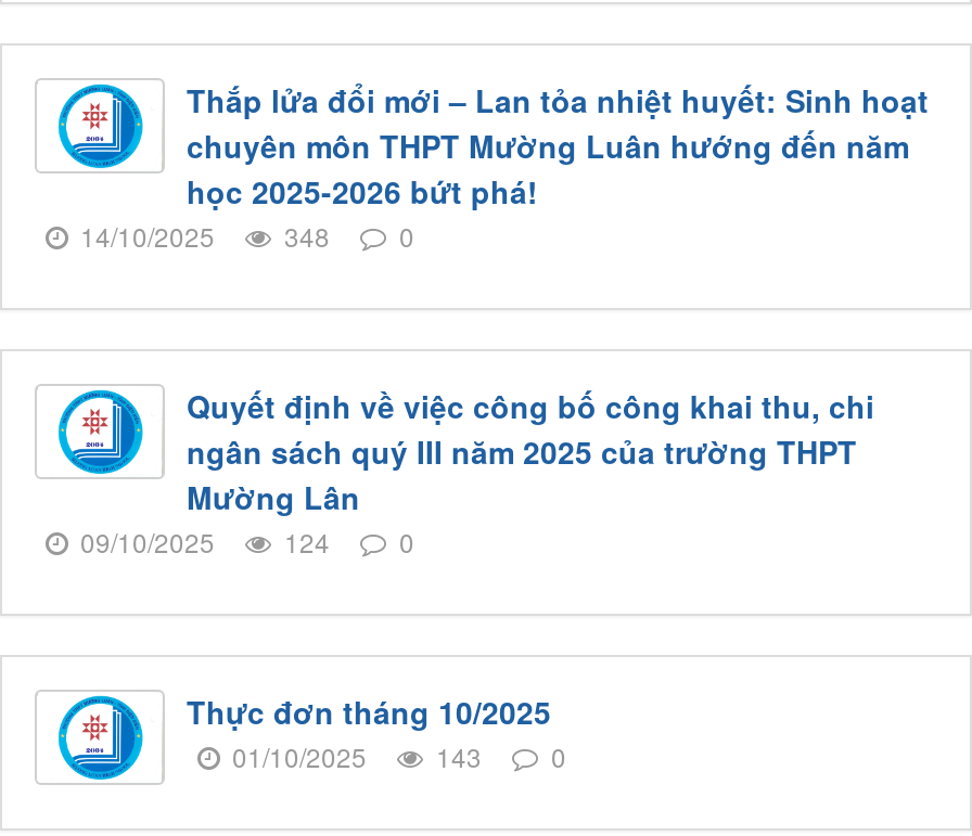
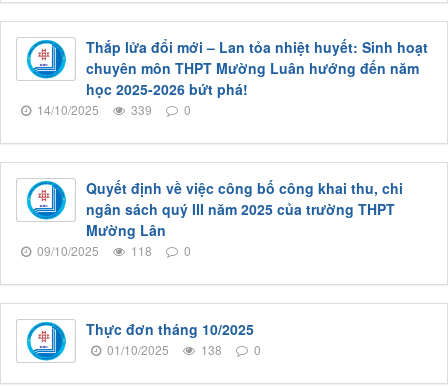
- 14/10/2025 348 0
+ 14/10/2025 339 0

- 09/10/2025 124 0
+ 09/10/2025 118 0

- 01/10/2025 143 0
+ 01/10/2025 138 0
